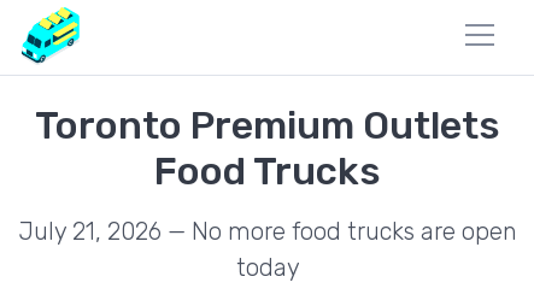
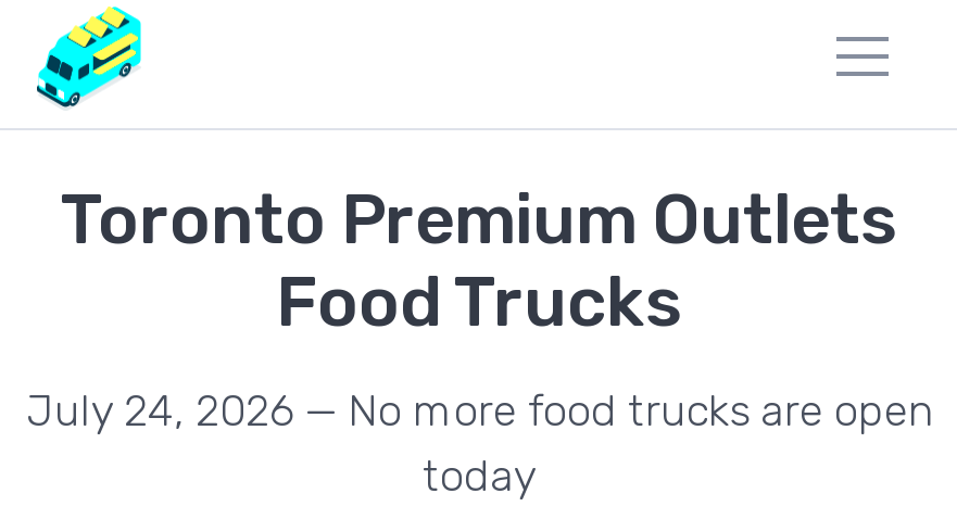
- July 21, 2026 — No more food trucks are open
+ July 24, 2026 — No more food trucks are open
